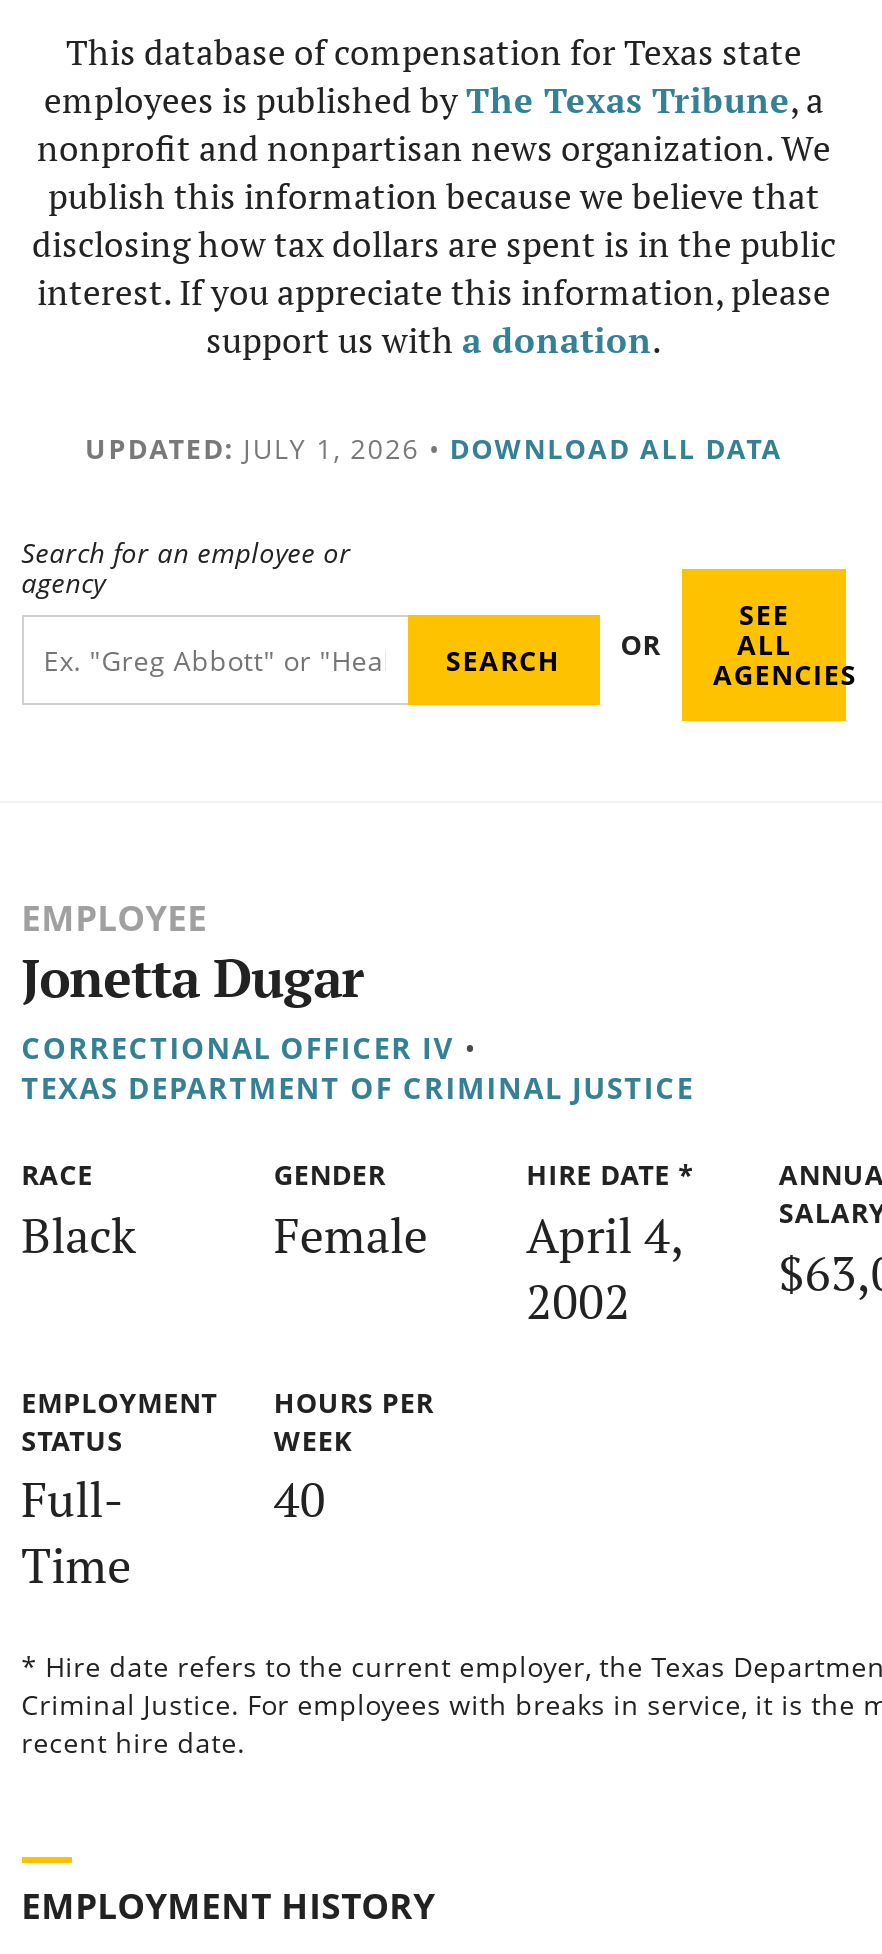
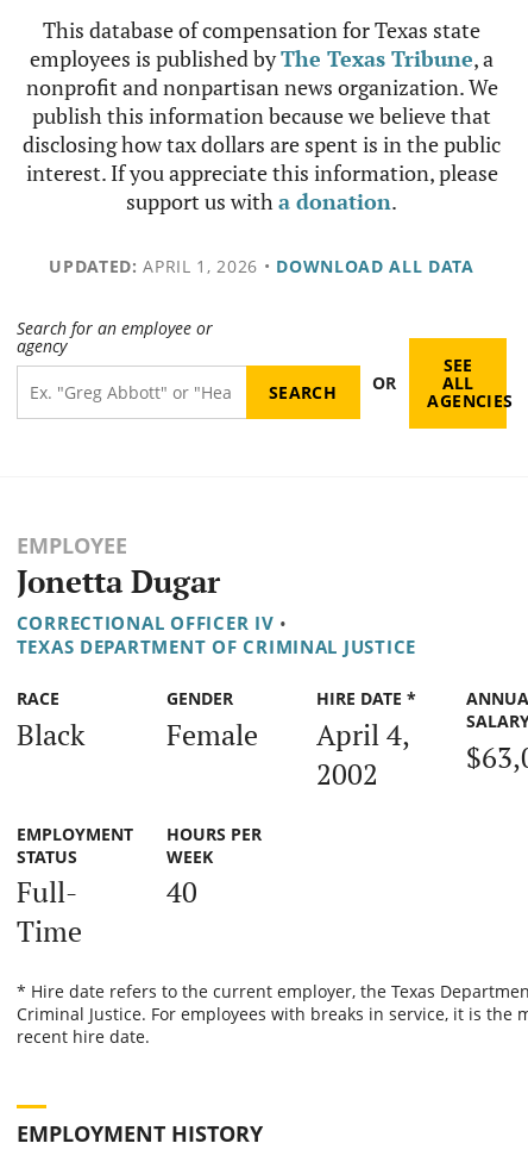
- UPDATED: JULY 1, 2026 • DOWNLOAD ALL DATA
+ UPDATED: APRIL 1, 2026 • DOWNLOAD ALL DATA
